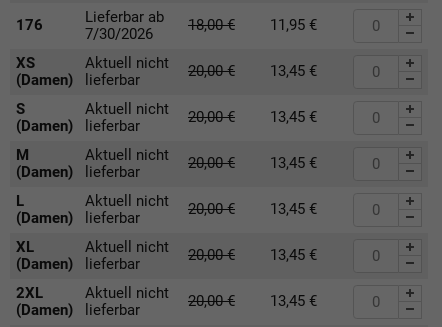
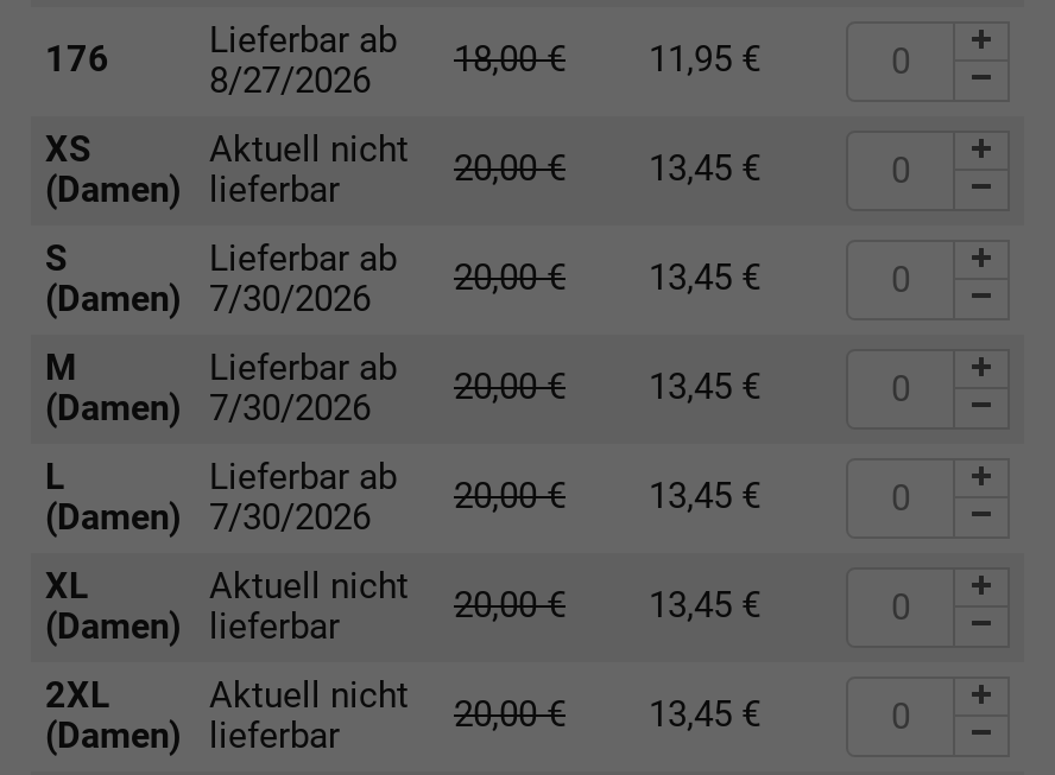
- 7/30/2026
+ 8/27/2026

- Aktuell nicht
- lieferbar
+ Lieferbar ab
+ 7/30/2026

- Aktuell nicht
- lieferbar
+ Lieferbar ab
+ 7/30/2026

- Aktuell nicht
- lieferbar
+ Lieferbar ab
+ 7/30/2026
